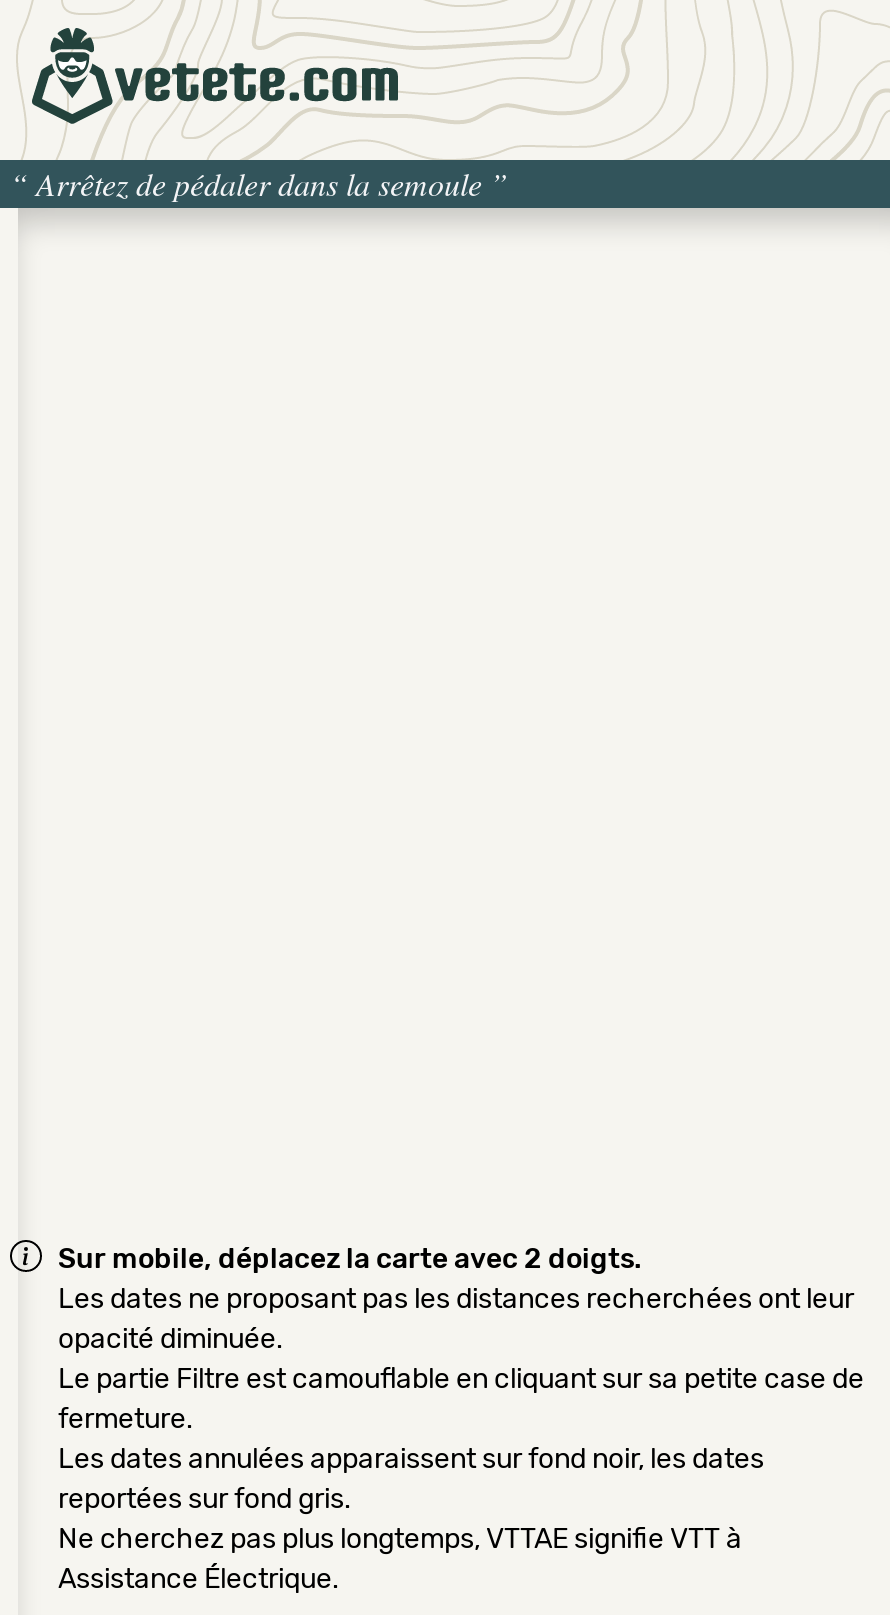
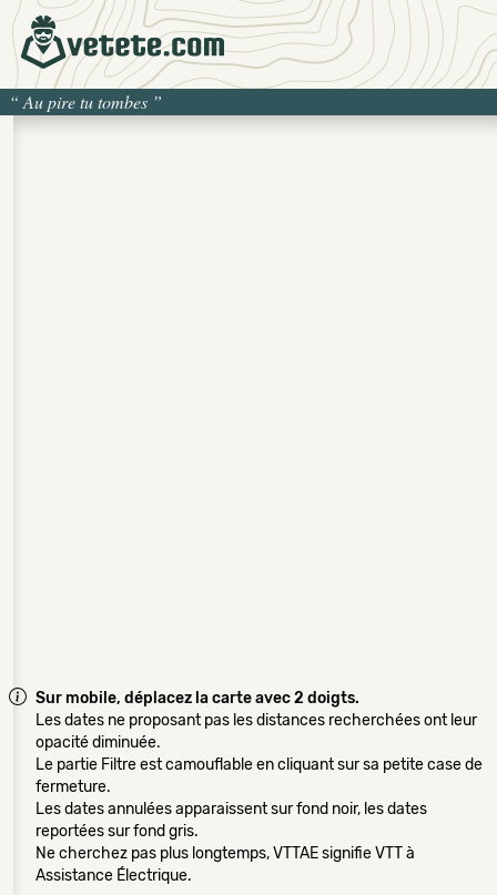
- “Arrêtez de pédaler dans la semoule”
+ “Au pire tu tombes”
